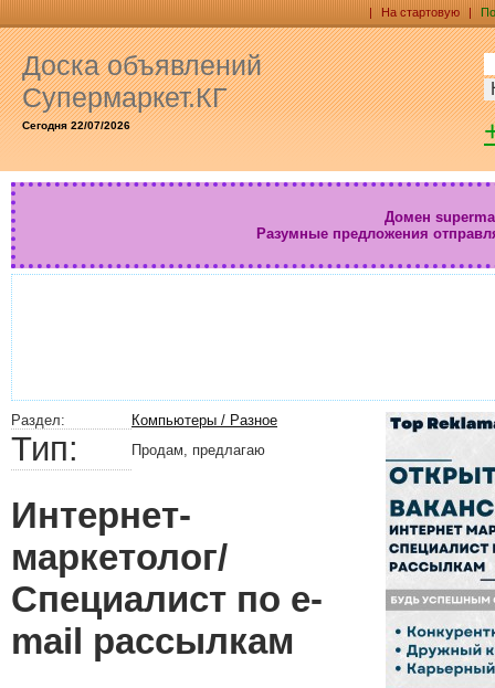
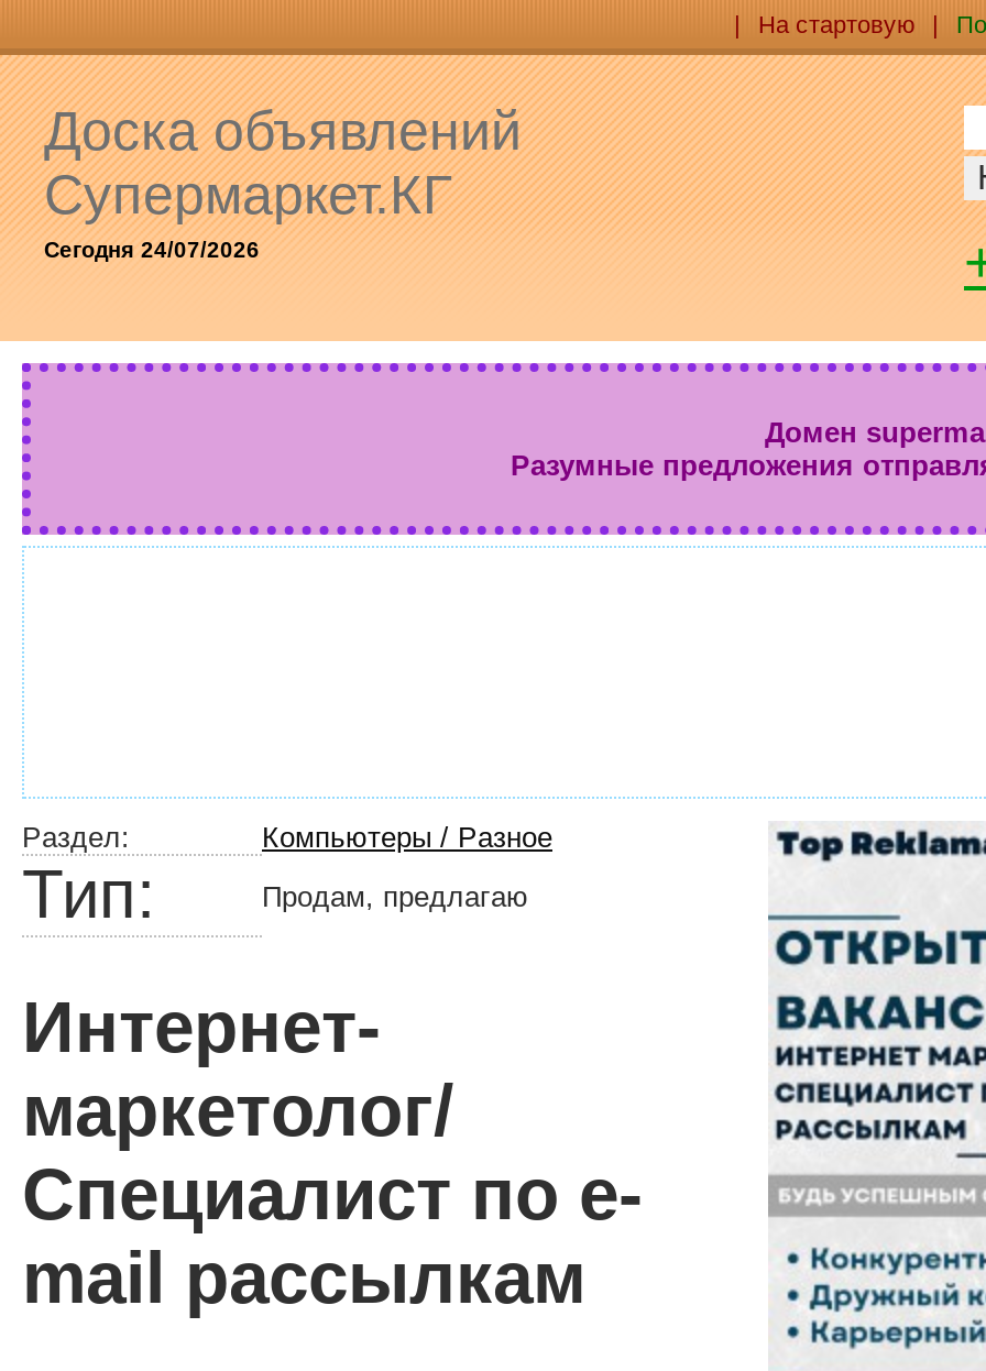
- Сегодня 22/07/2026
+ Сегодня 24/07/2026
